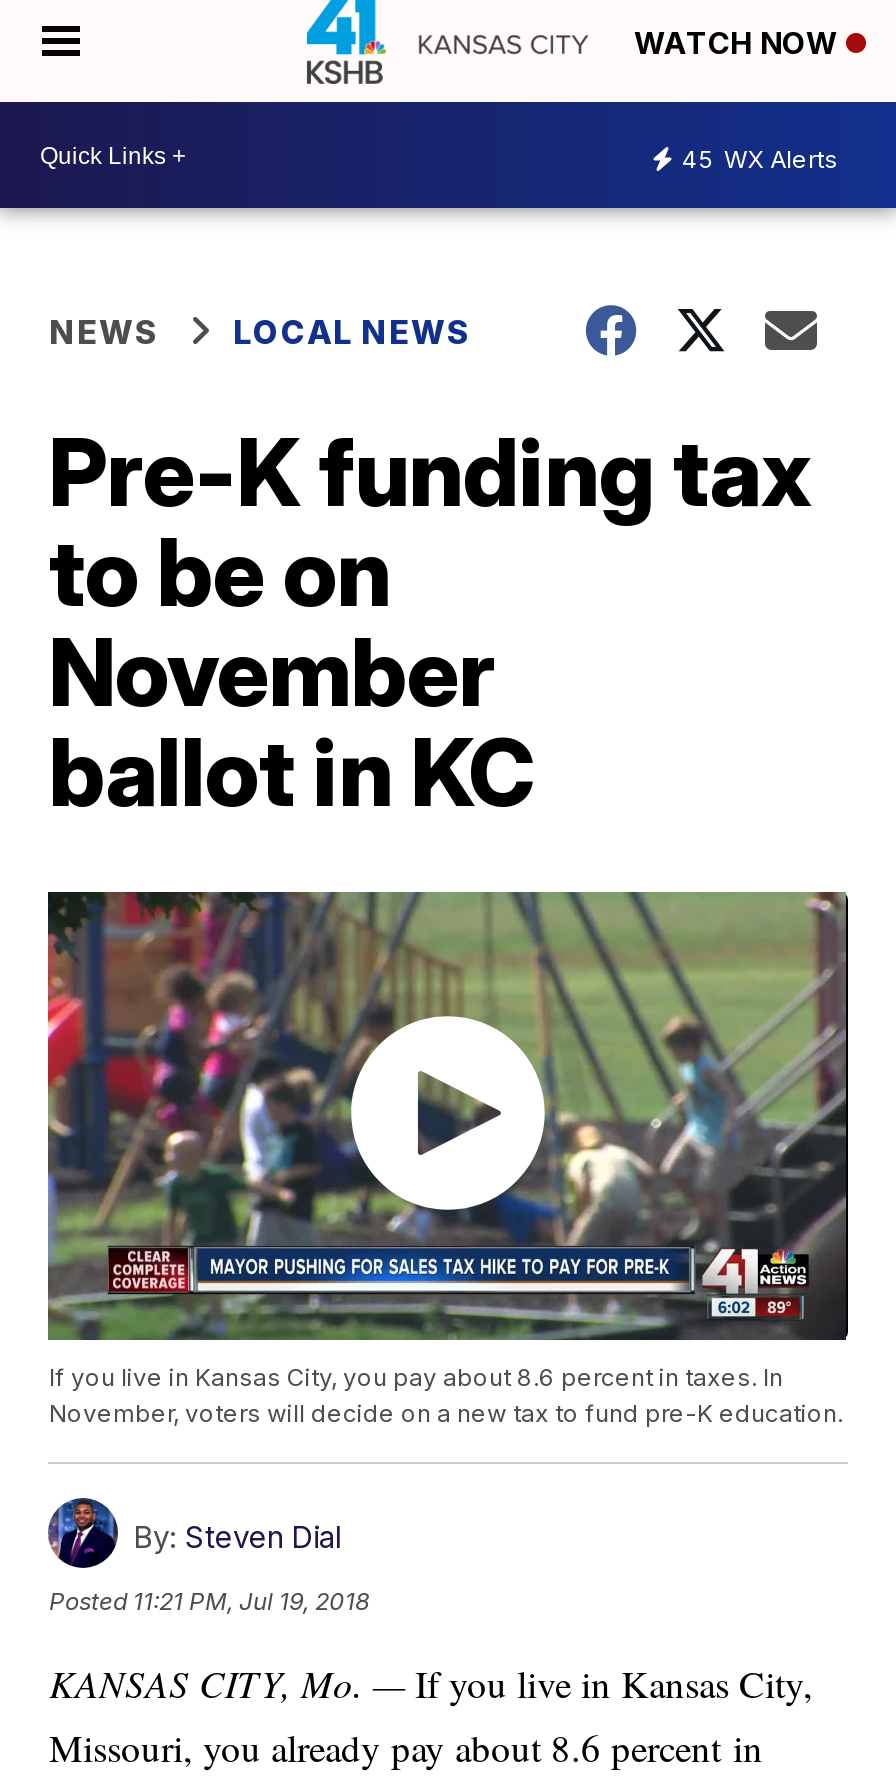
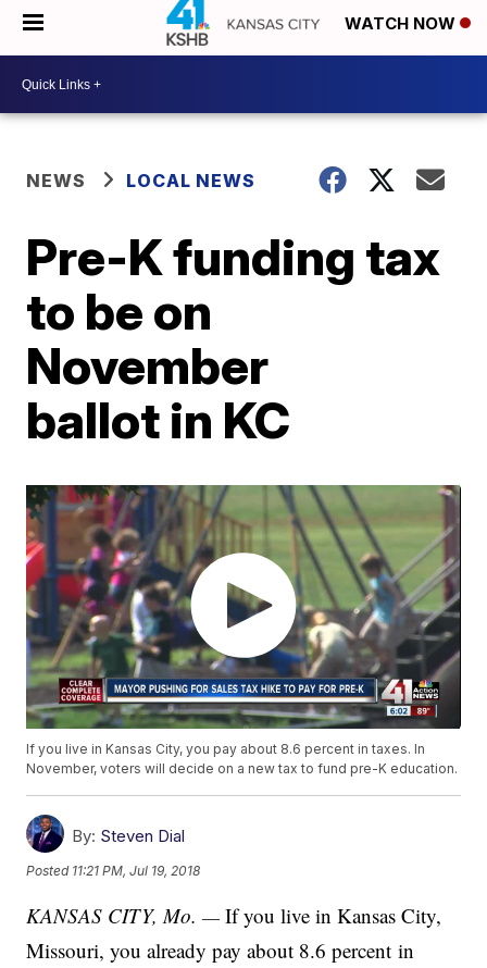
- 45 WX Alerts
